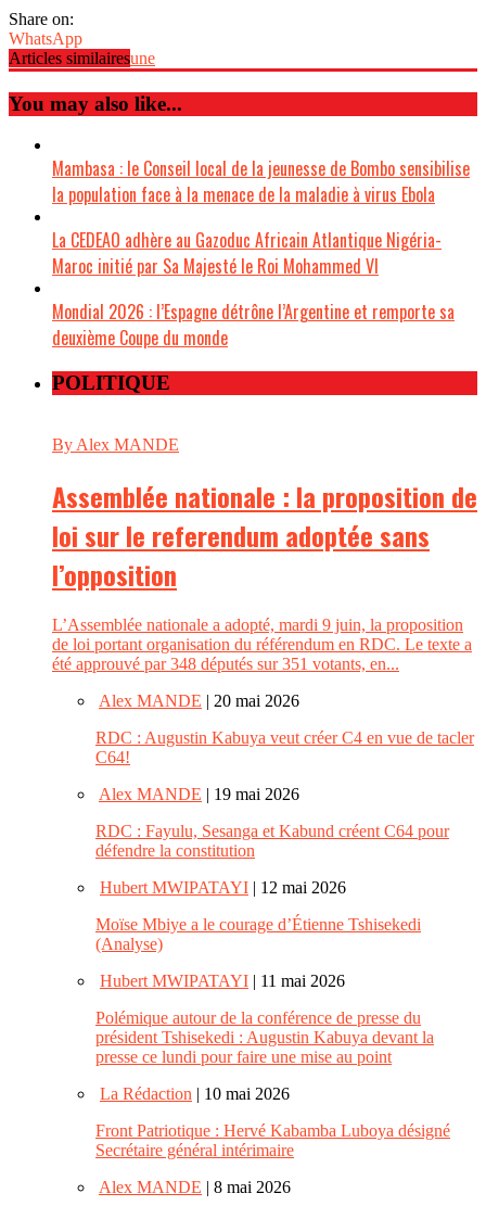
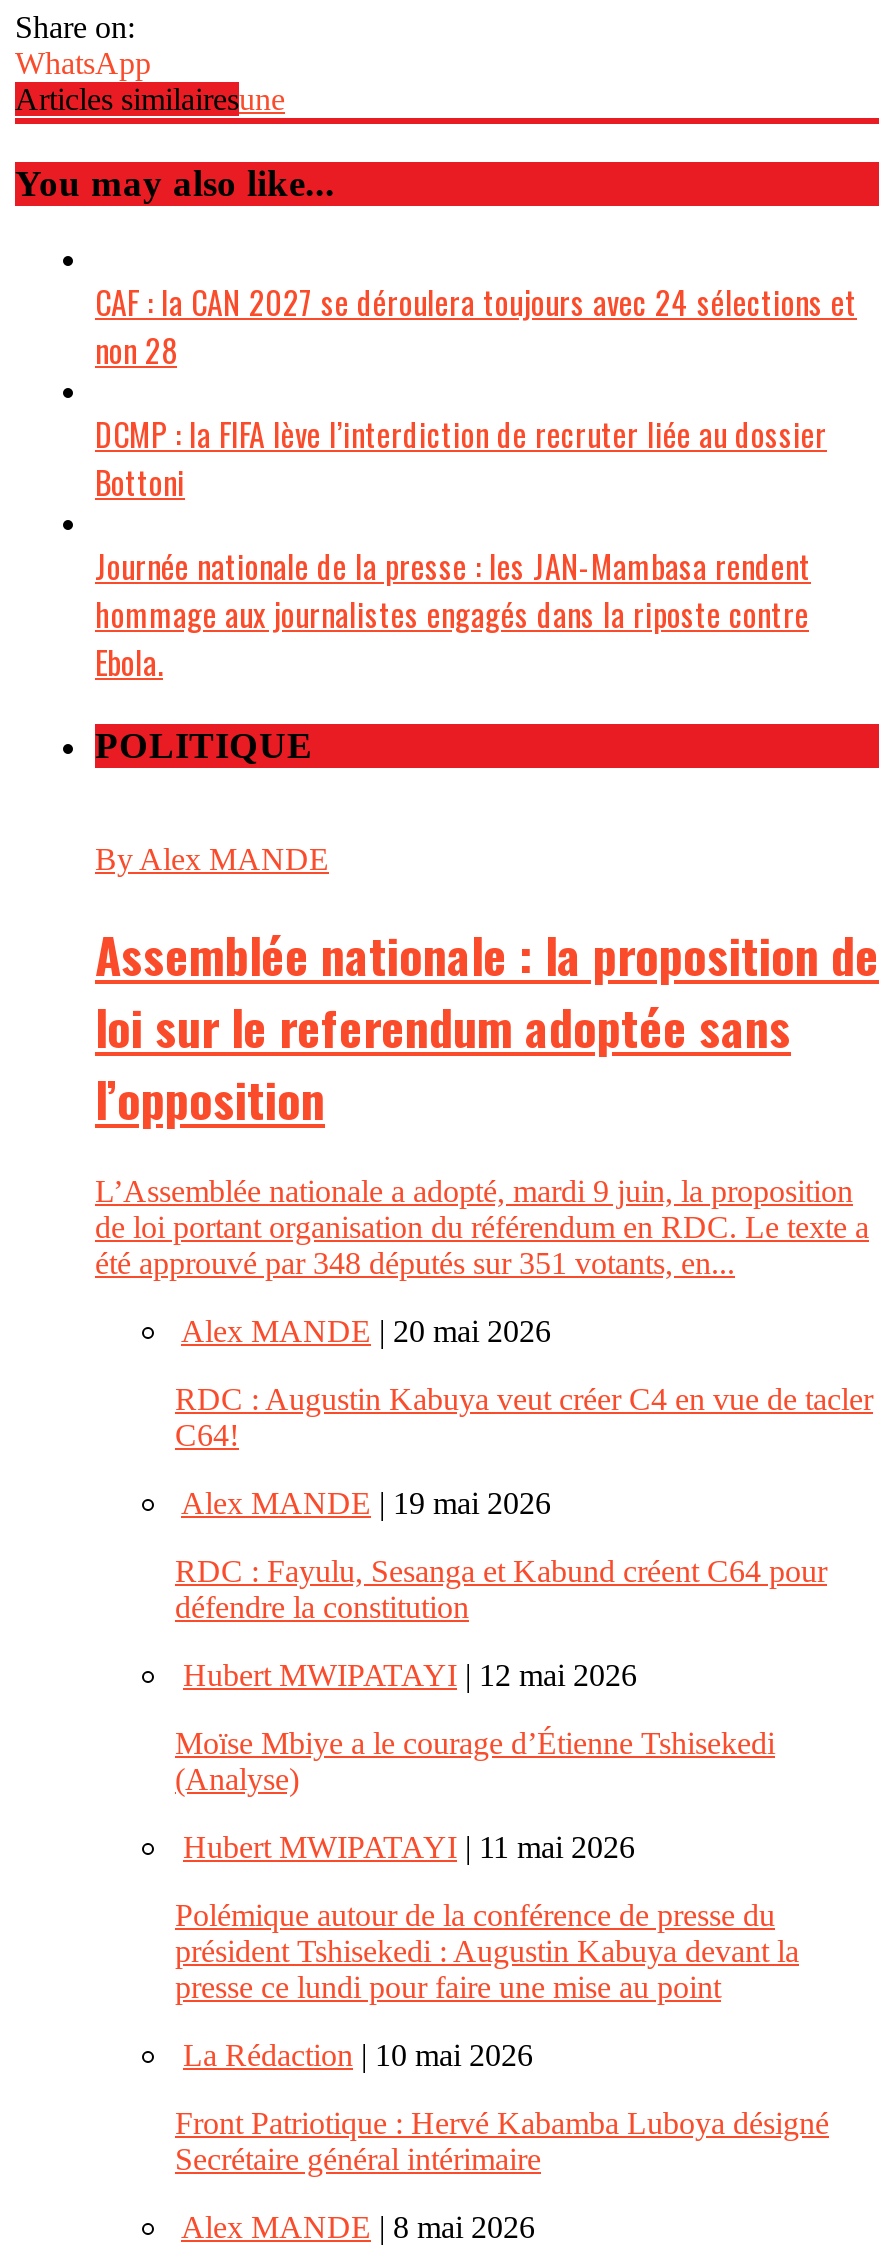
- Mambasa : le Conseil local de la jeunesse de Bombo sensibilise
- la population face à la menace de la maladie à virus Ebola
+ CAF : la CAN 2027 se déroulera toujours avec 24 sélections et
+ non 28

- La CEDEAO adhère au Gazoduc Africain Atlantique Nigéria-
- Maroc initié par Sa Majesté le Roi Mohammed VI
+ DCMP : la FIFA lève l’interdiction de recruter liée au dossier
+ Bottoni

- Mondial 2026 : l’Espagne détrône l’Argentine et remporte sa
- deuxième Coupe du monde
+ Journée nationale de la presse : les JAN-Mambasa rendent
+ hommage aux journalistes engagés dans la riposte contre
+ Ebola.
